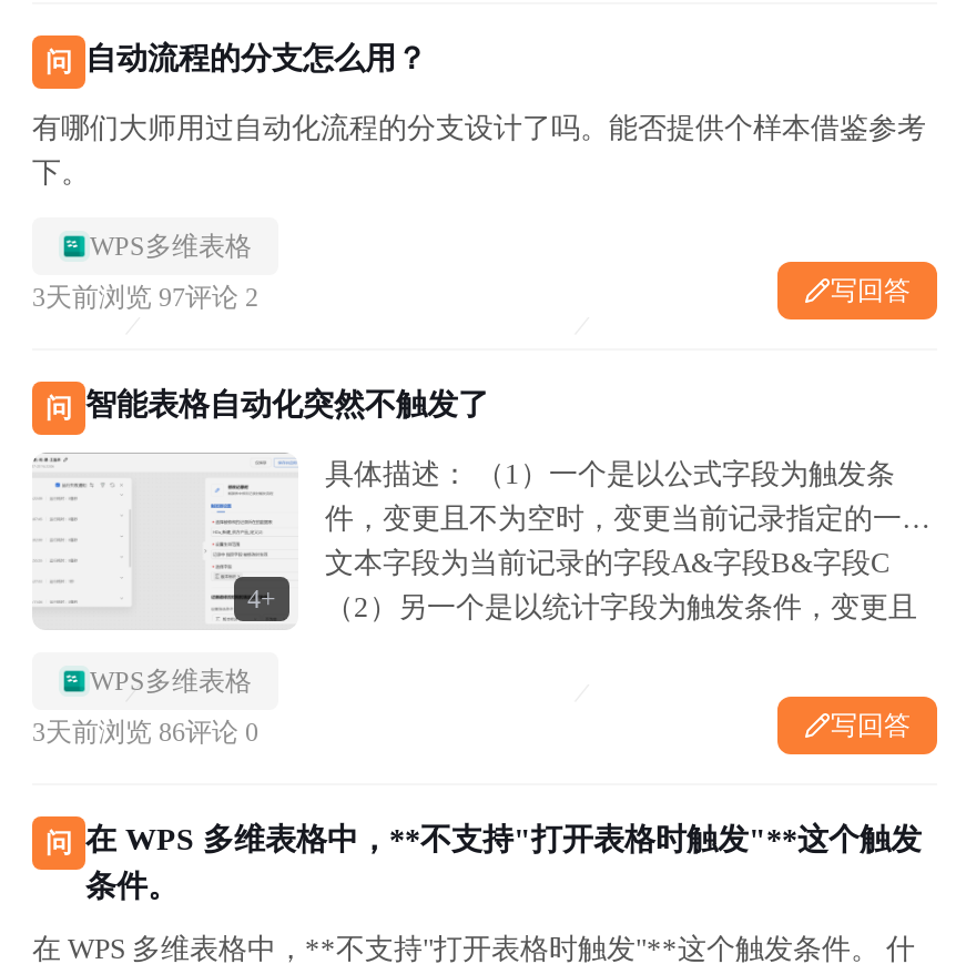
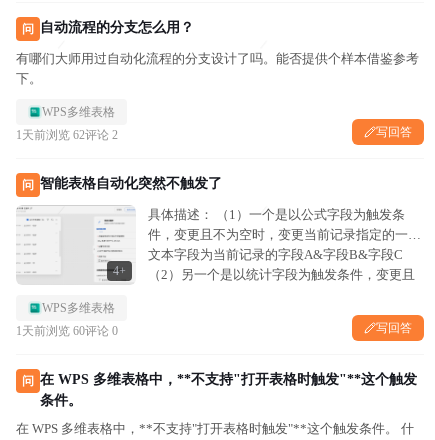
- 3天前浏览 97评论 2
+ 1天前浏览 62评论 2

- 3天前浏览 86评论 0
+ 1天前浏览 60评论 0
